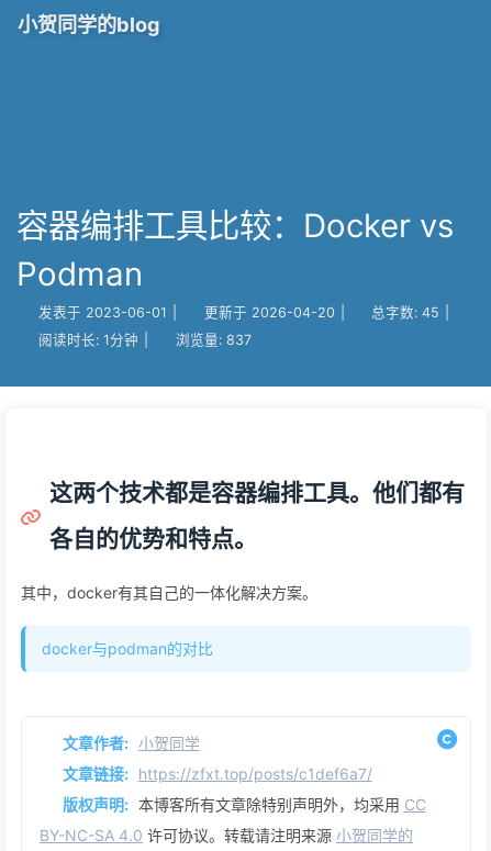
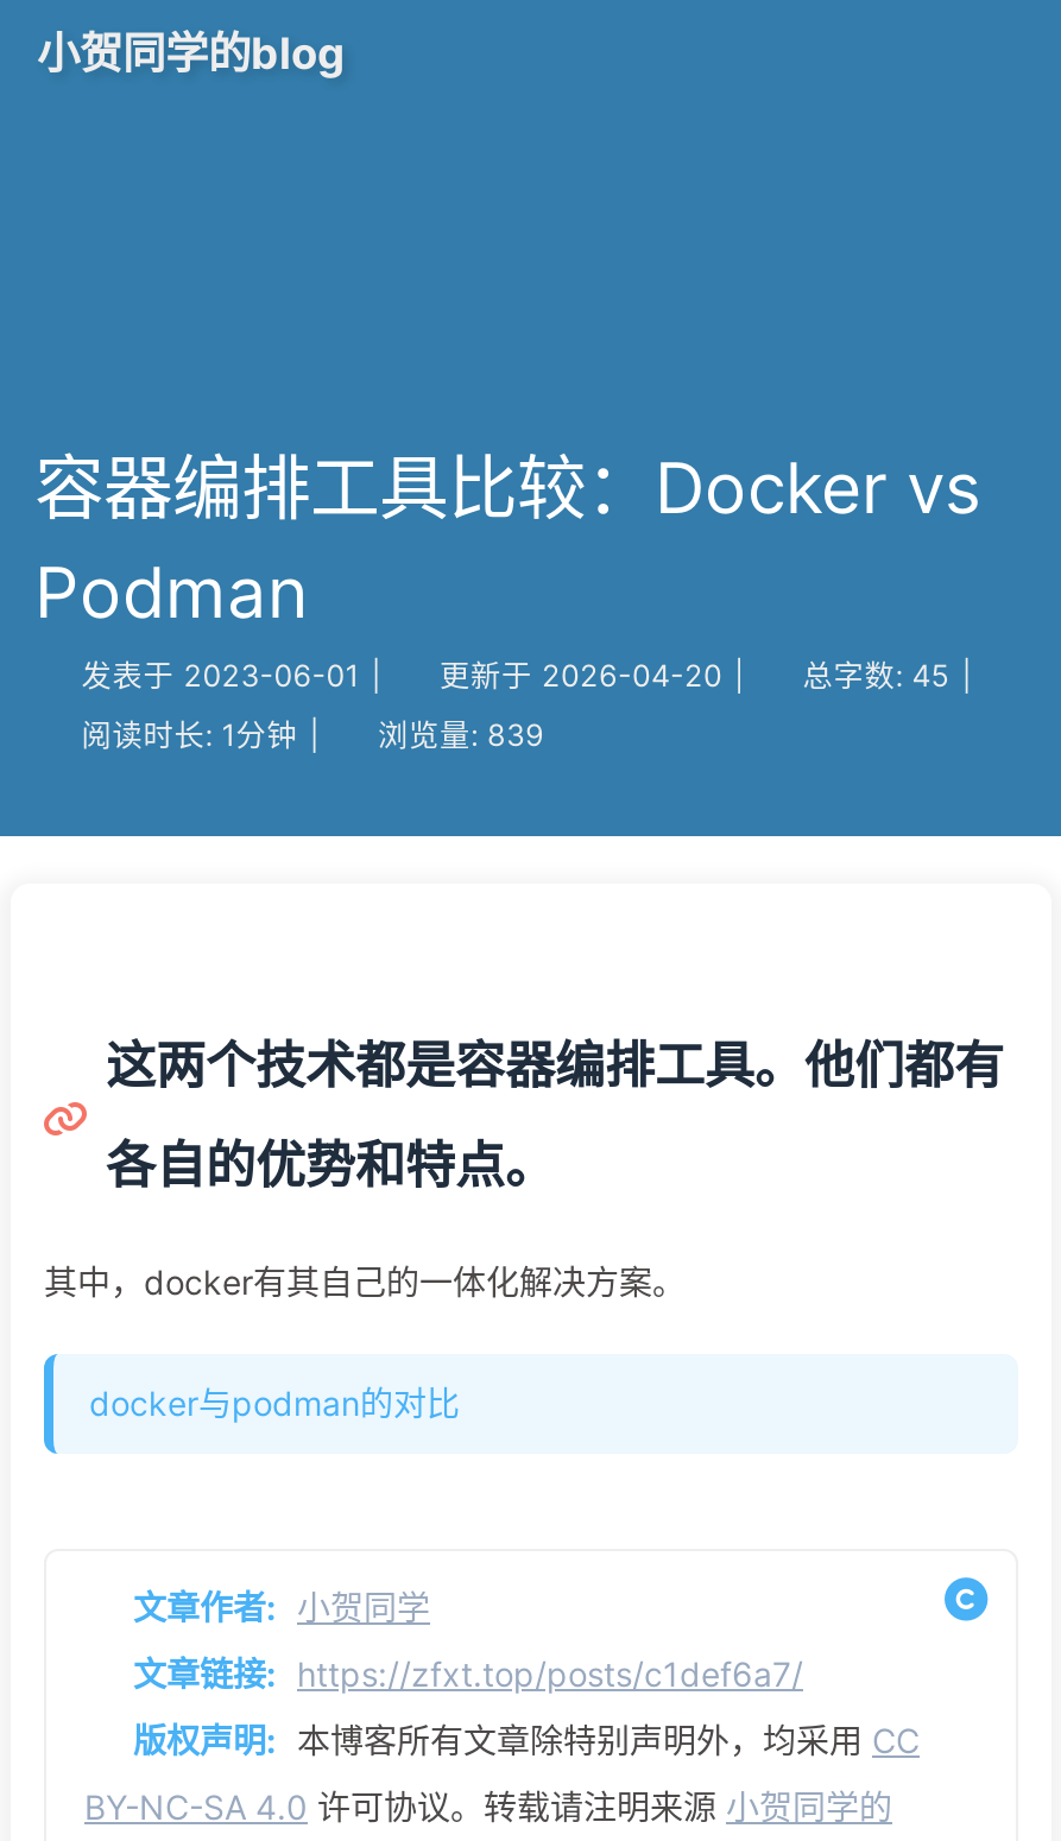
- 浏览量: 837
+ 浏览量: 839
